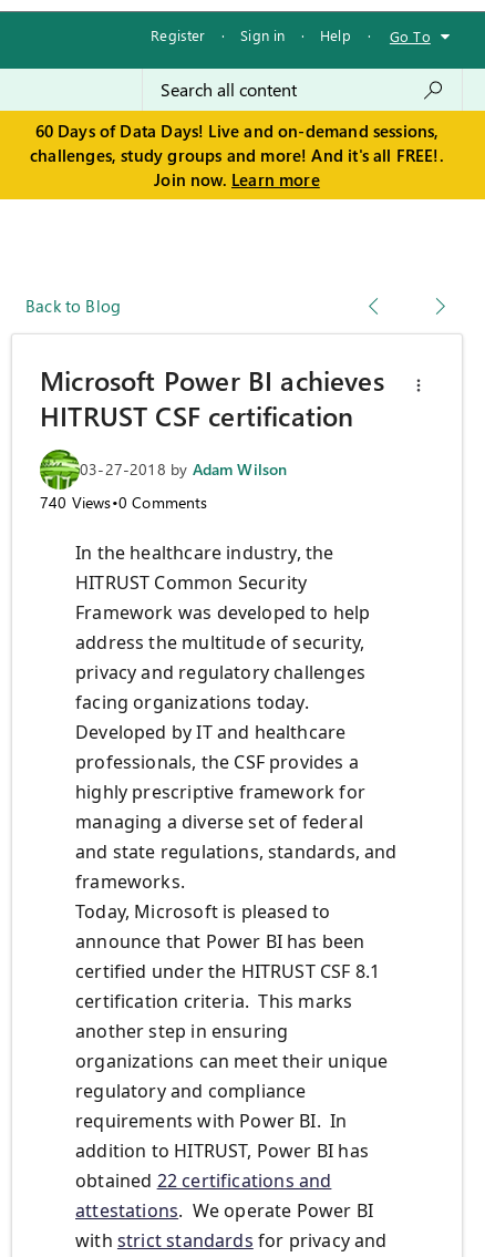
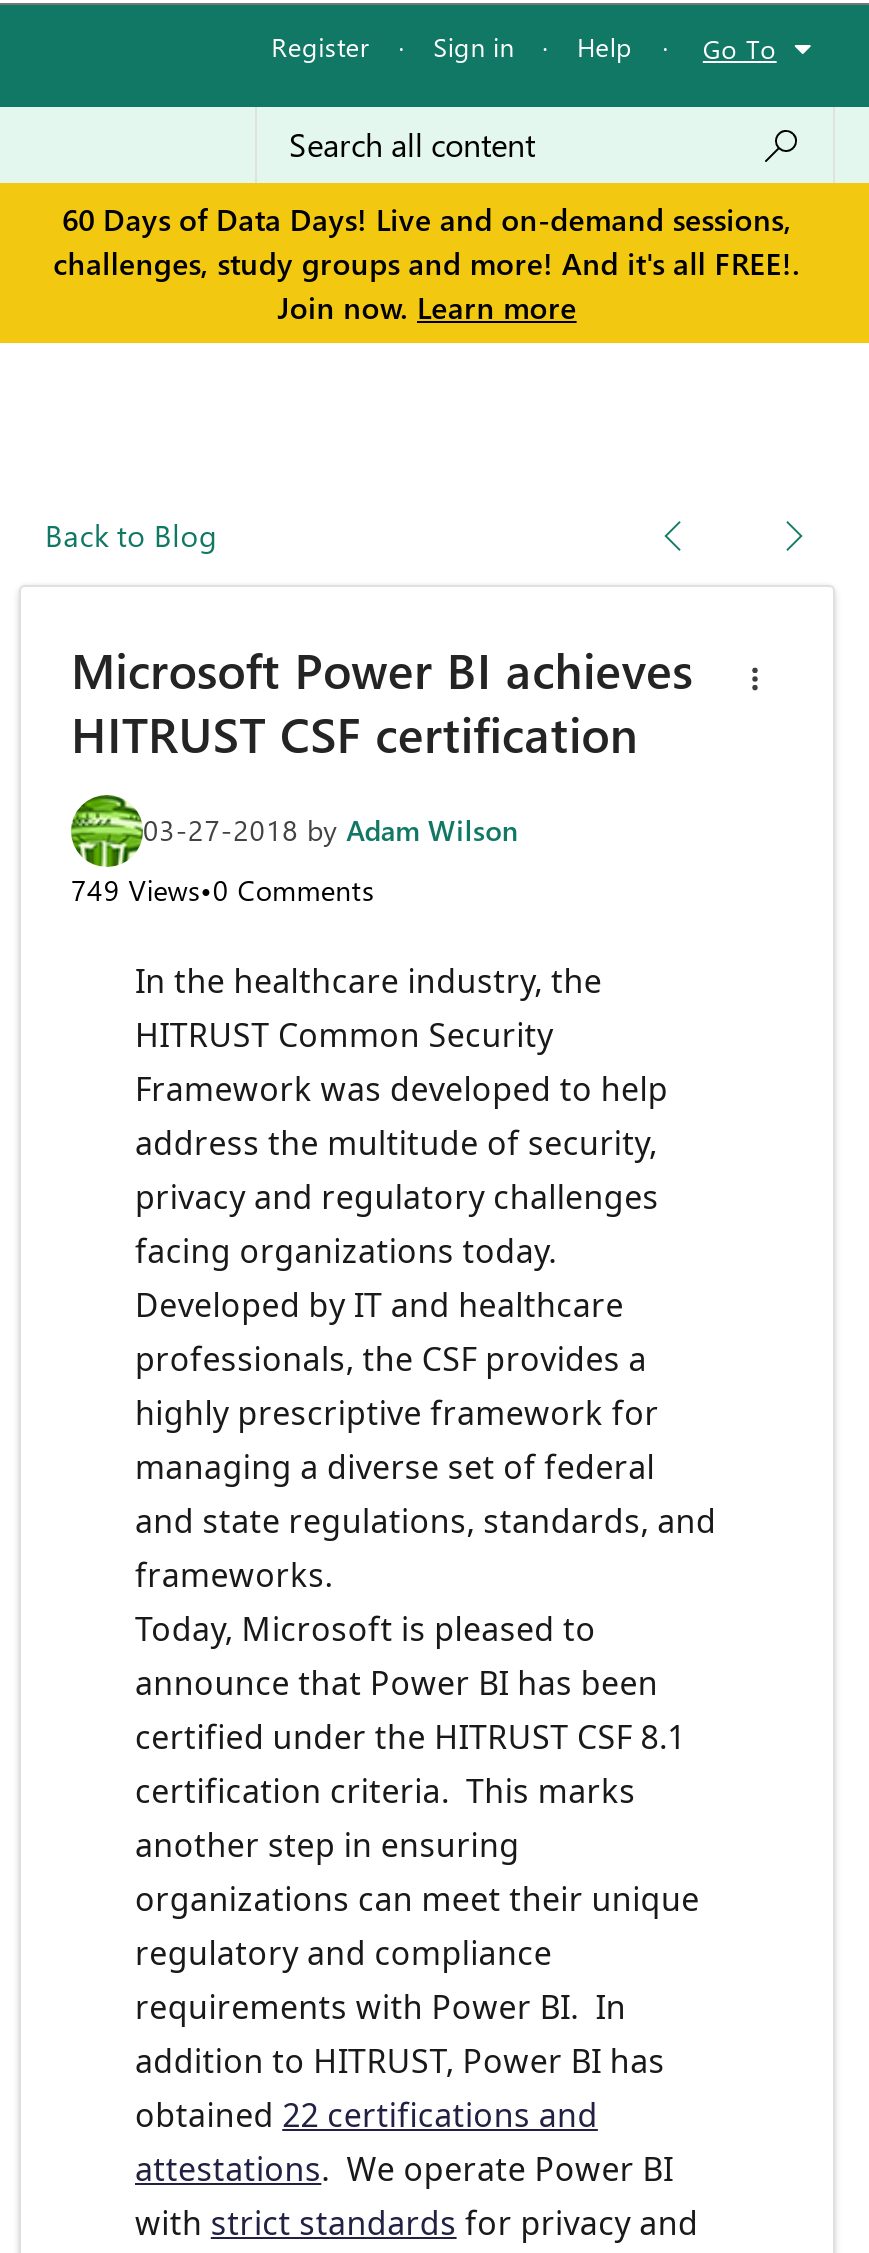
- 740 Views•0 Comments
+ 749 Views•0 Comments
